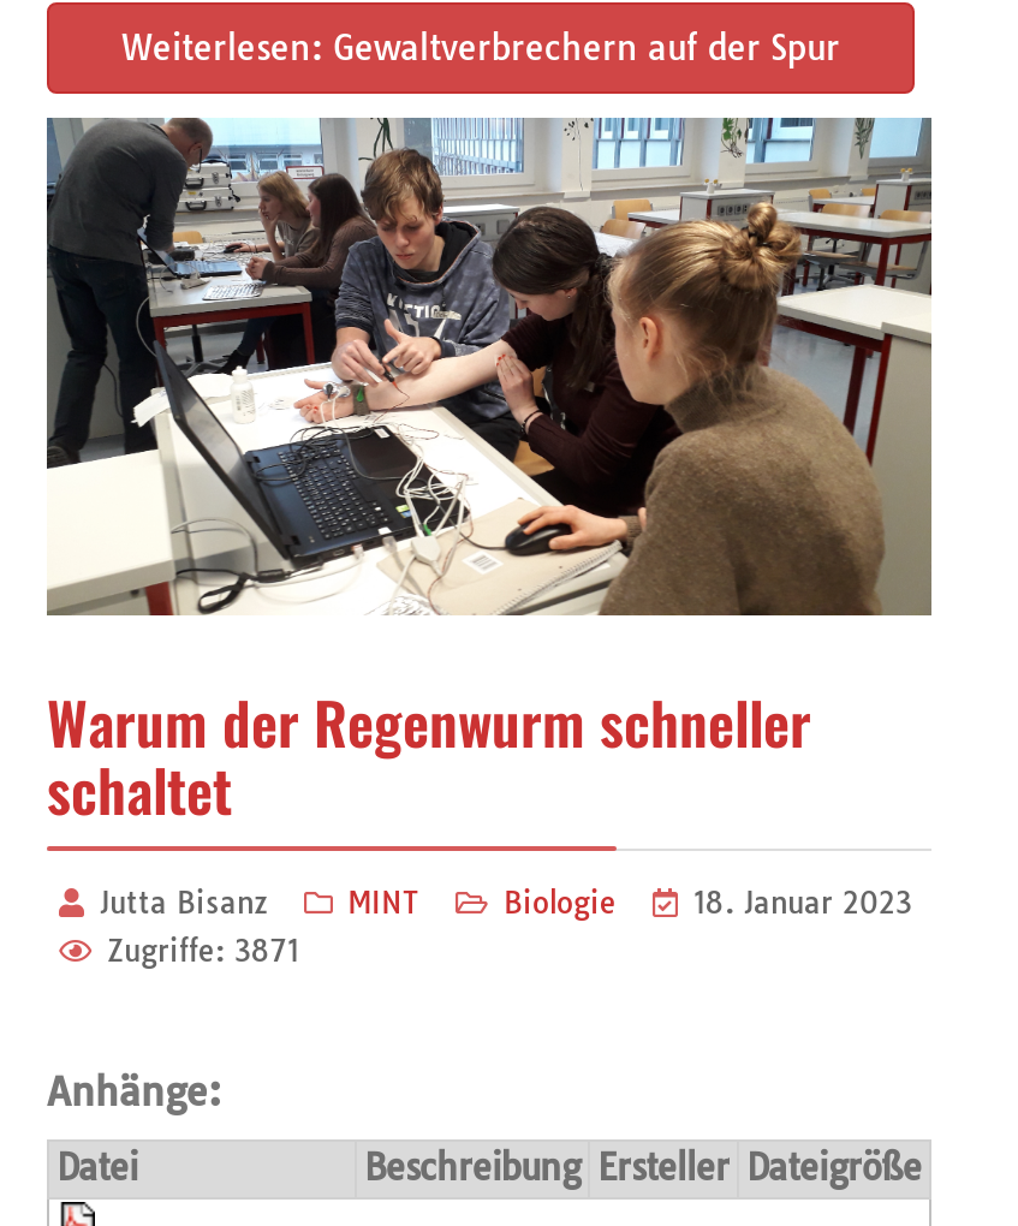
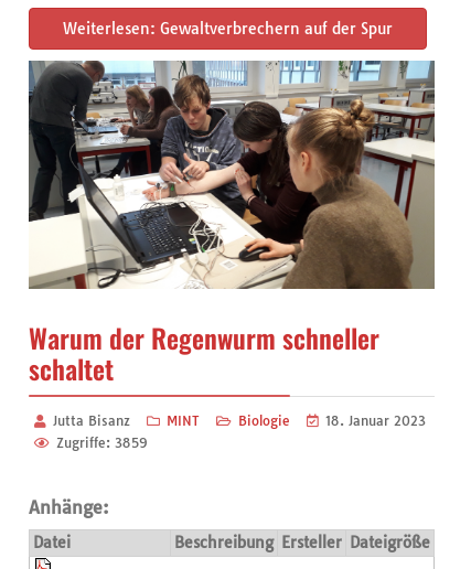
- Zugriffe: 3871
+ Zugriffe: 3859
